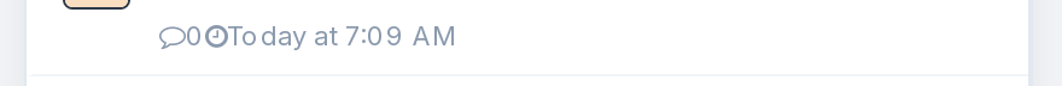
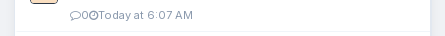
- 0 Today at 7:09 AM
+ 0 Today at 6:07 AM
